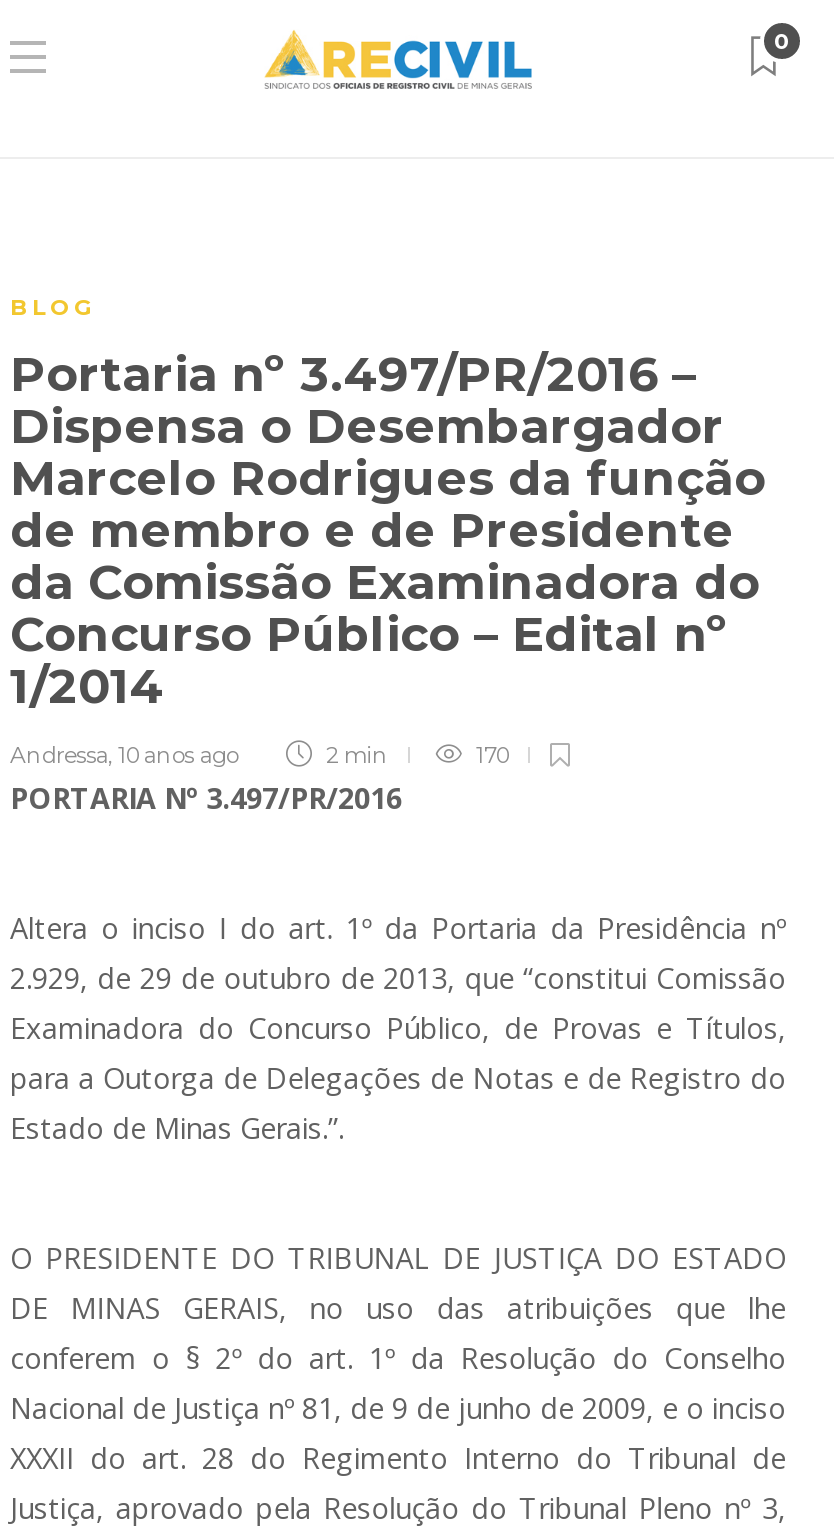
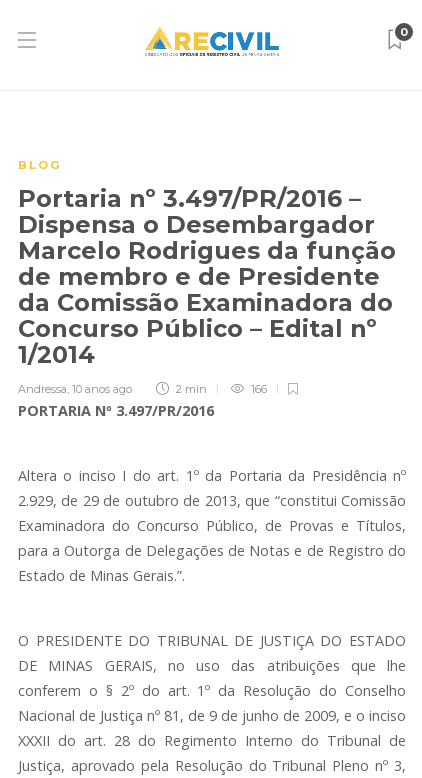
- 170
+ 166
